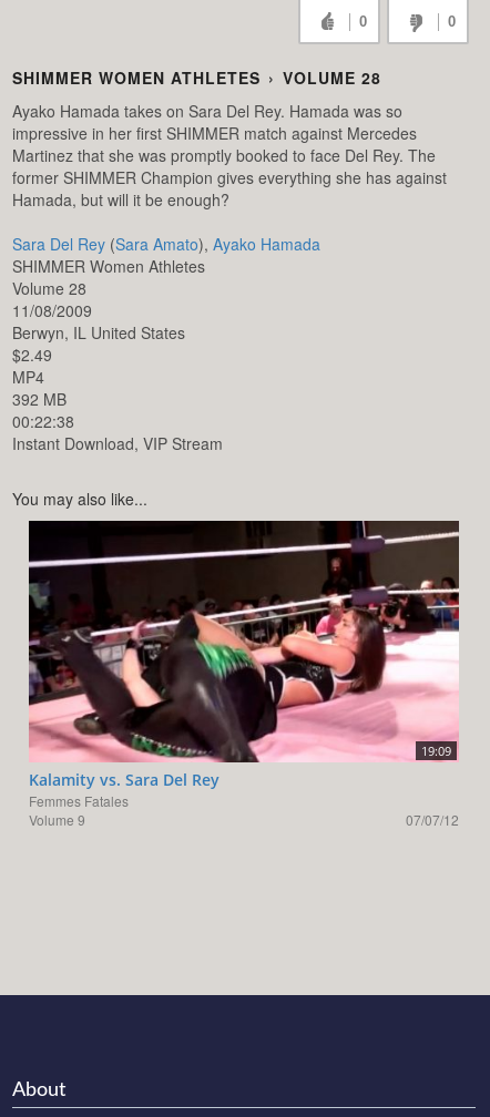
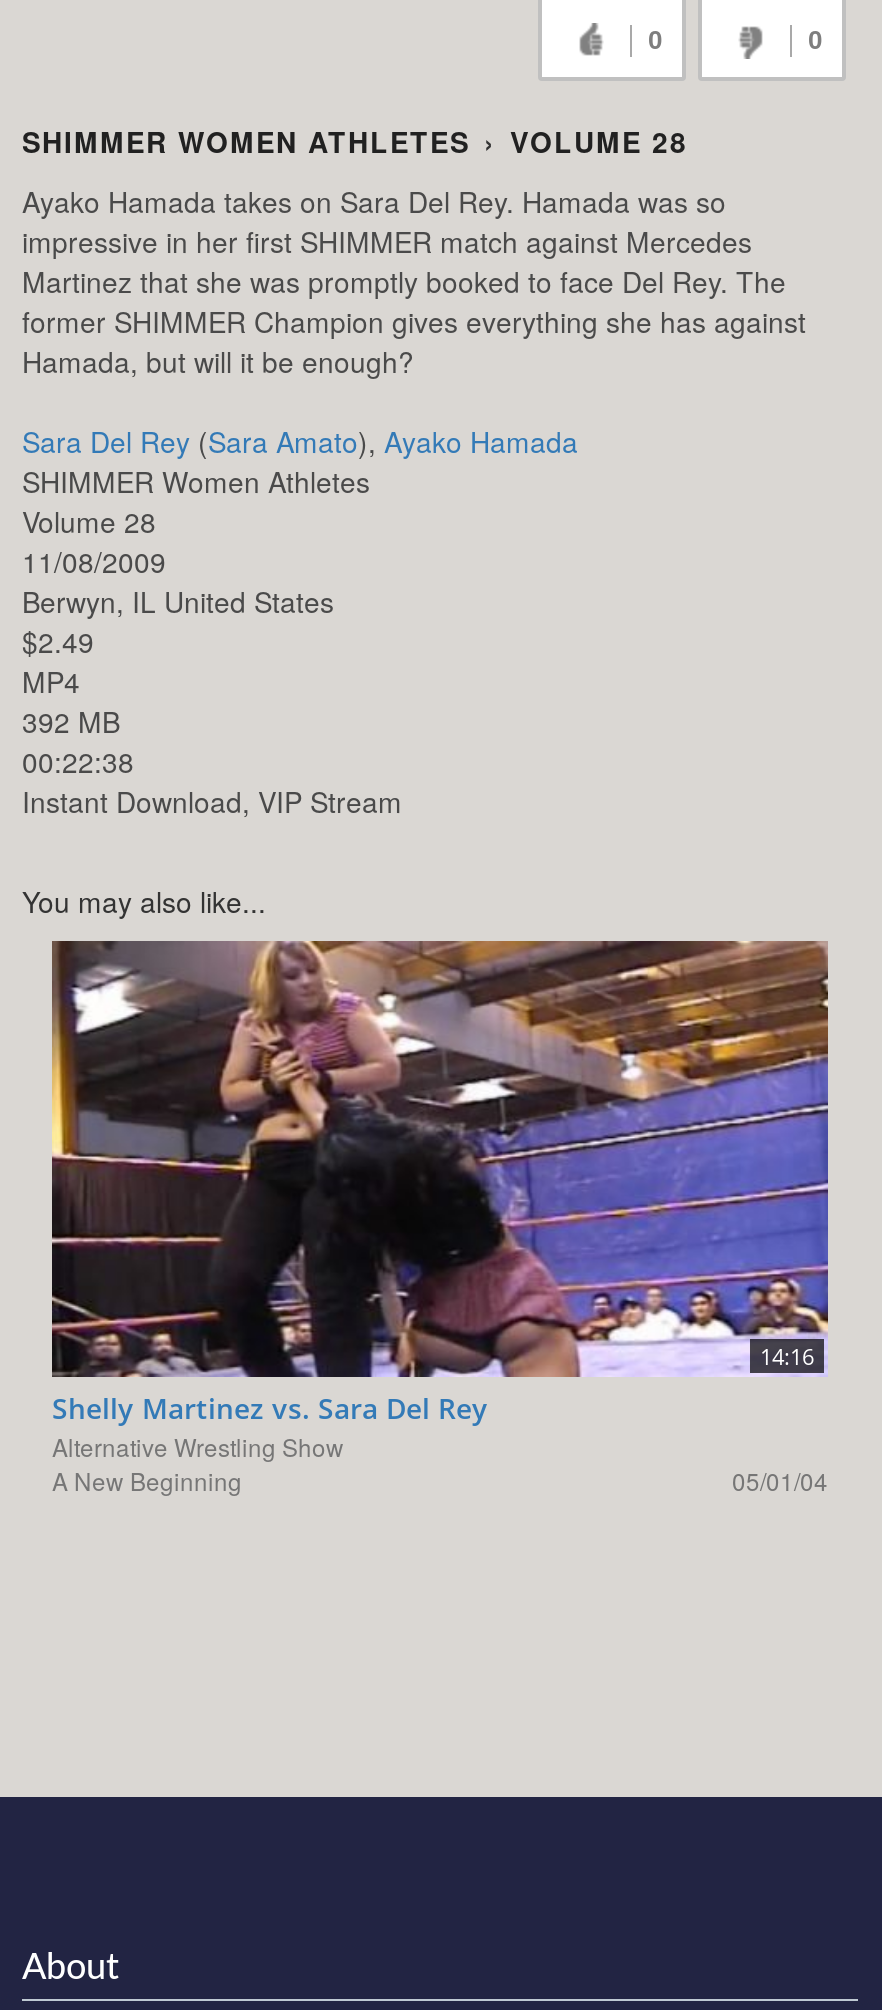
- [image]
- 19:09
+ [image]
+ 14:16

- Kalamity vs. Sara Del Rey
- Femmes Fatales
- Volume 9
- 07/07/12
+ Shelly Martinez vs. Sara Del Rey
+ Alternative Wrestling Show
+ A New Beginning
+ 05/01/04
